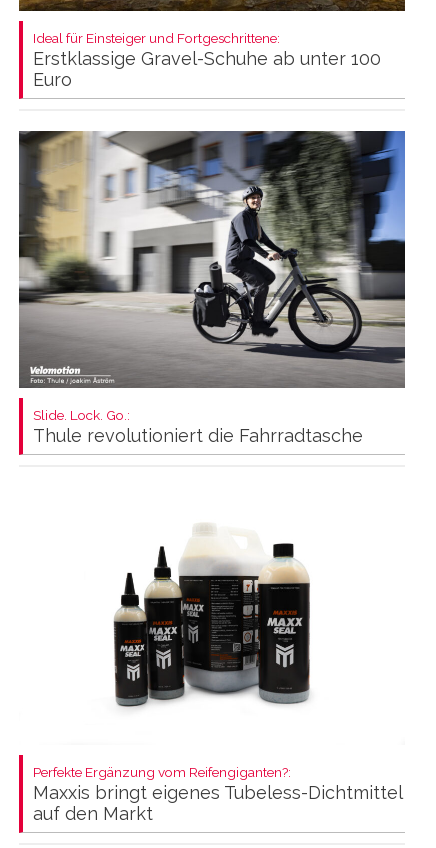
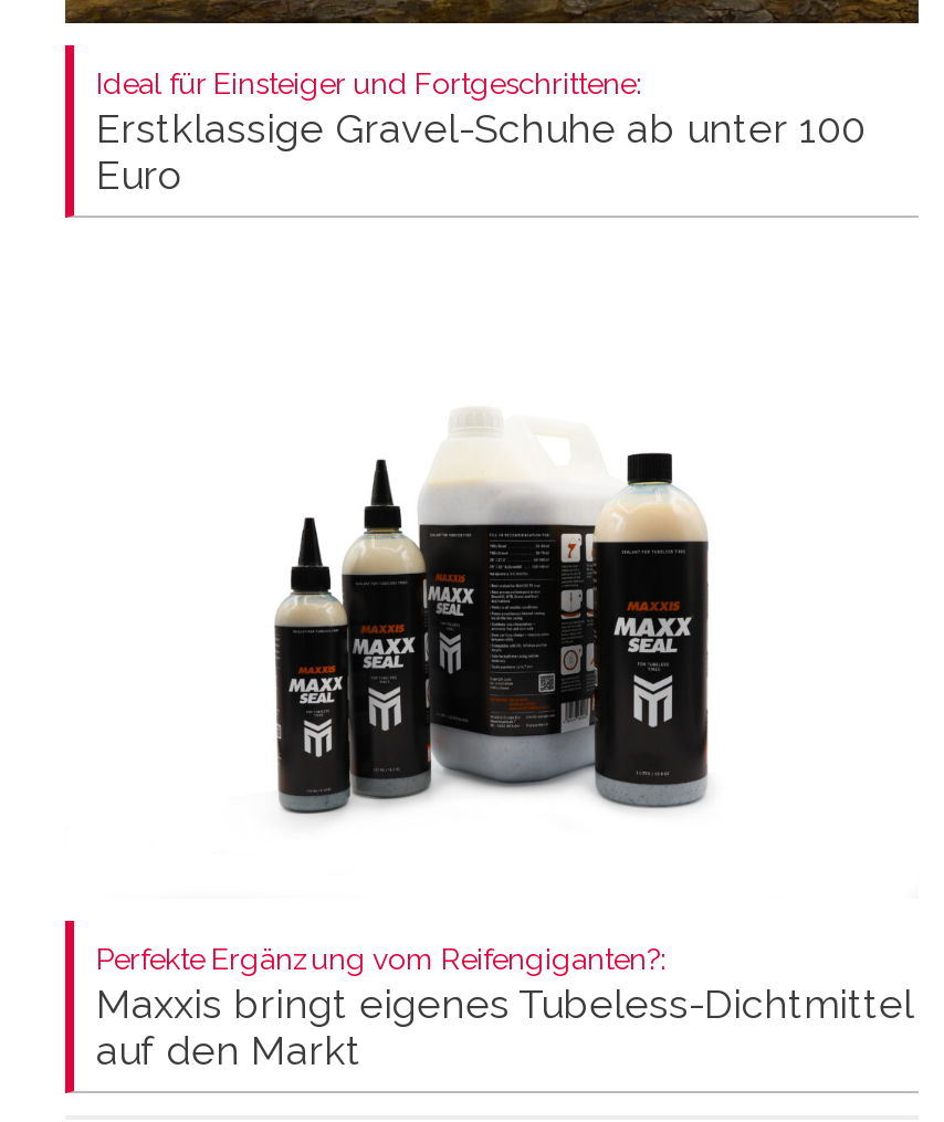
- [image]
- Slide. Lock. Go.:
- Thule revolutioniert die Fahrradtasche
